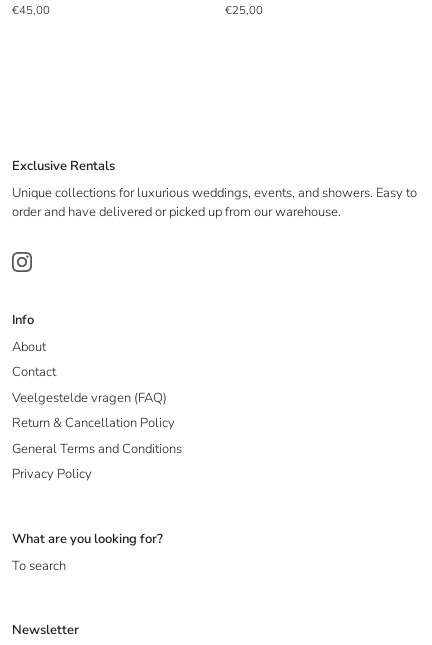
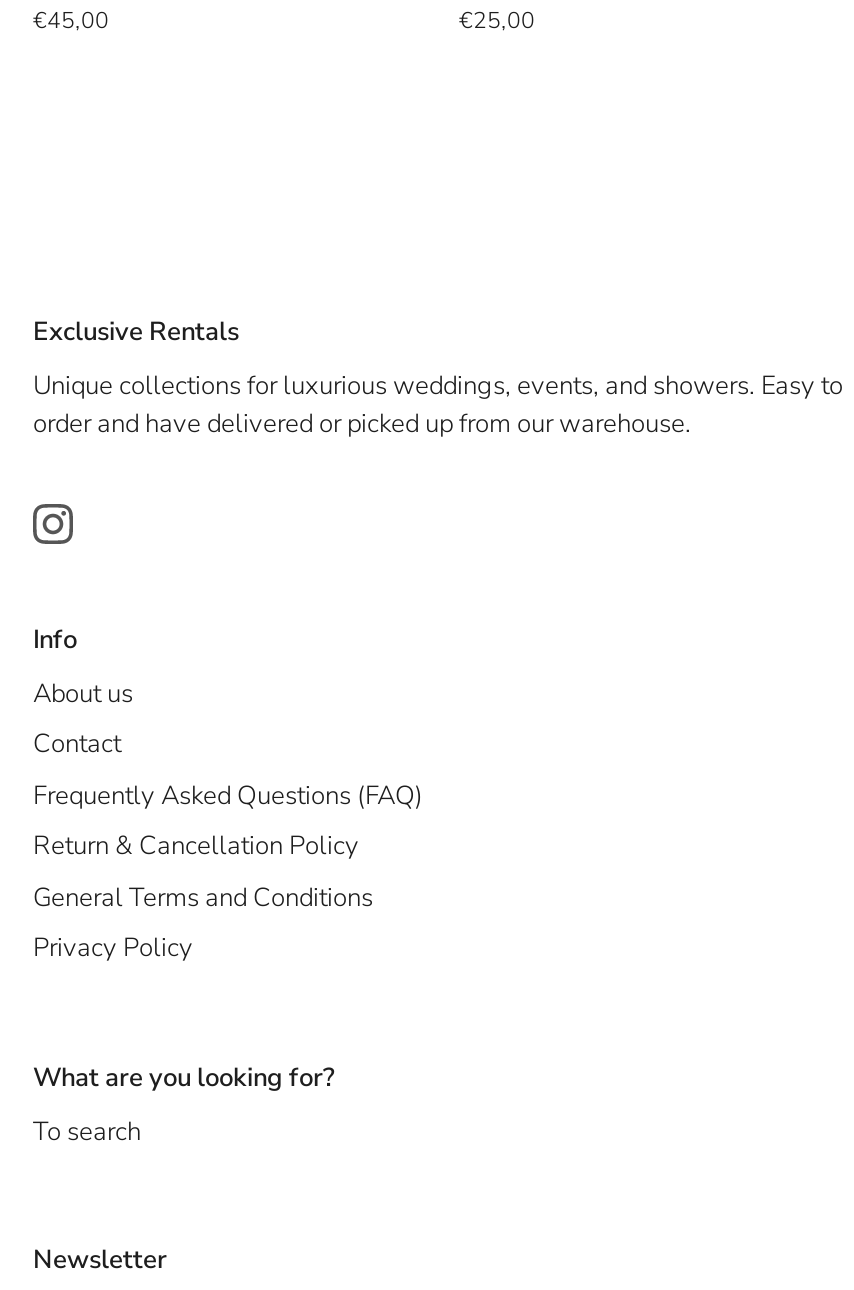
- About
+ About us

- Veelgestelde vragen (FAQ)
+ Frequently Asked Questions (FAQ)
